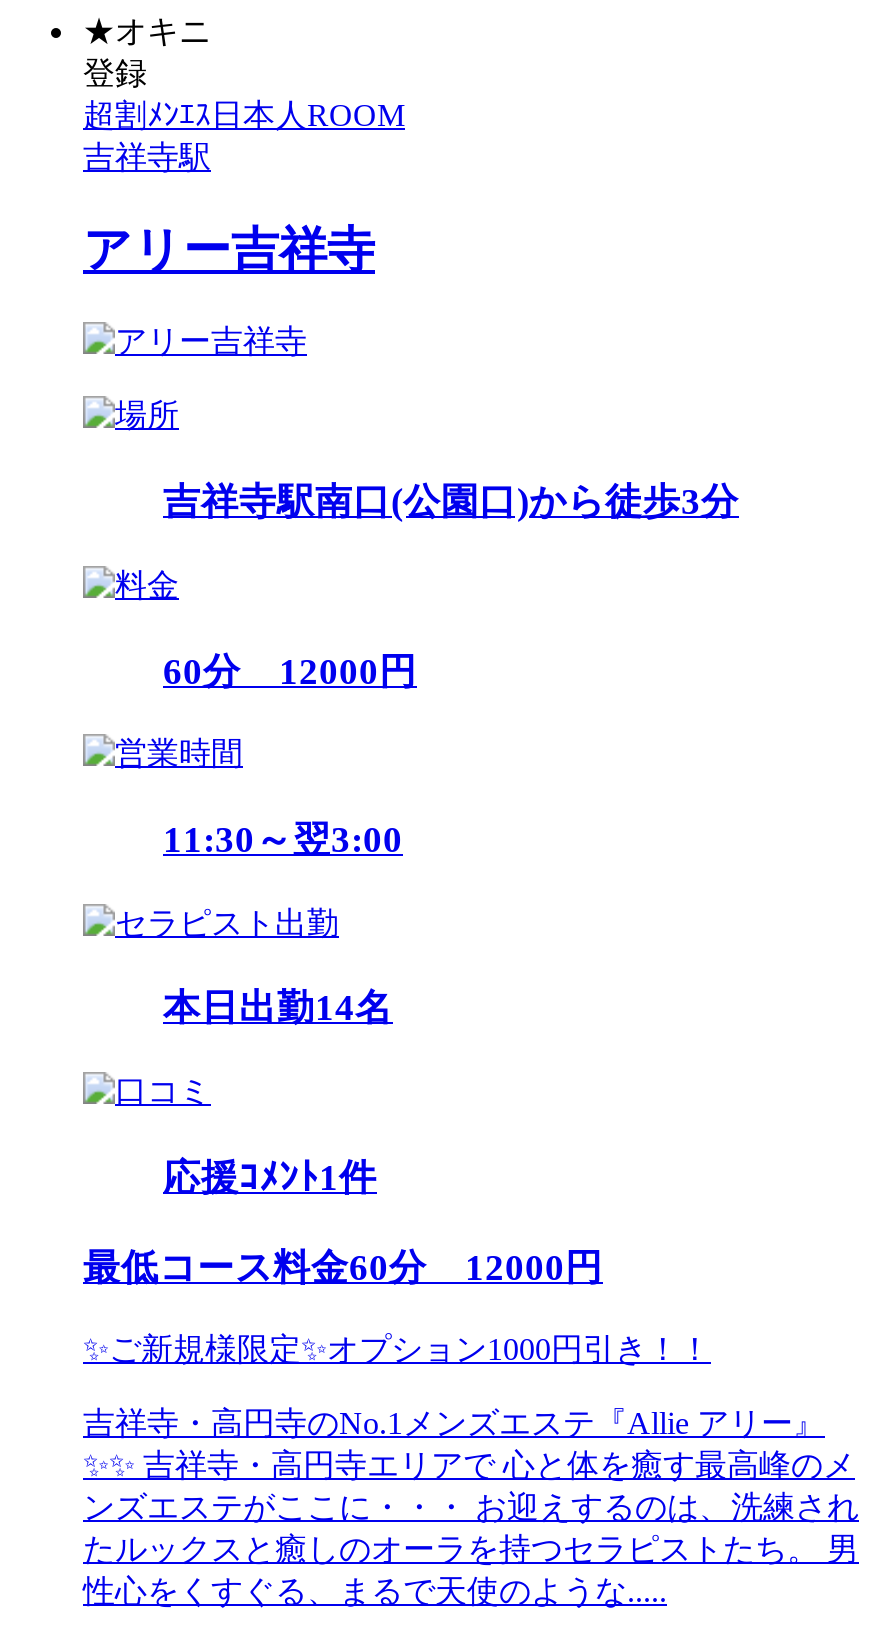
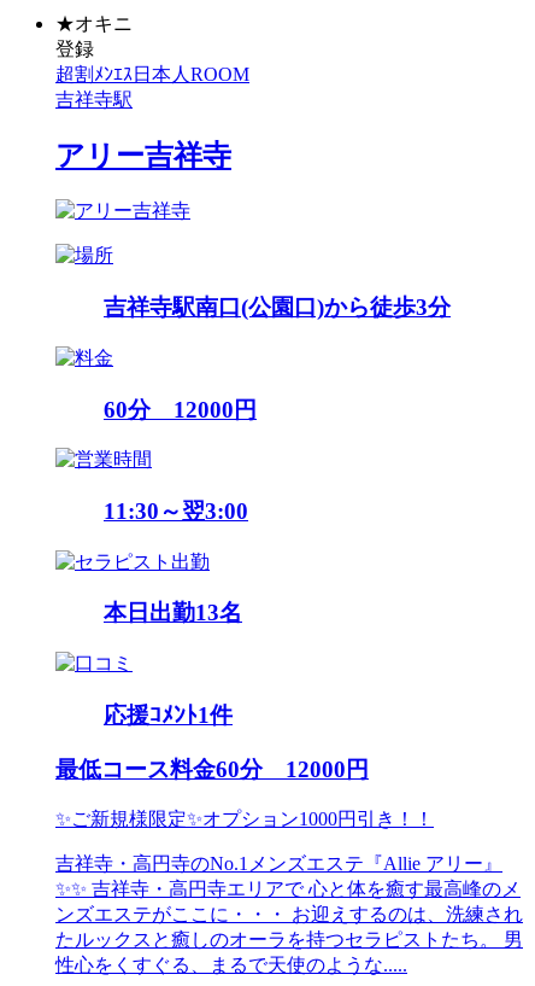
- 本日出勤14名
+ 本日出勤13名
